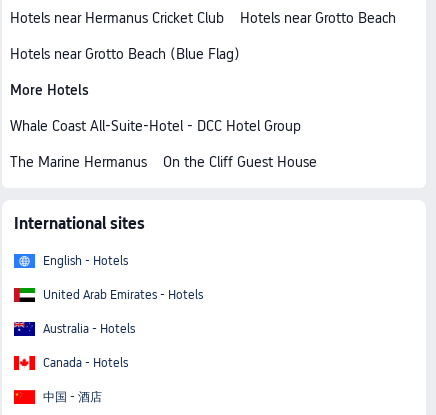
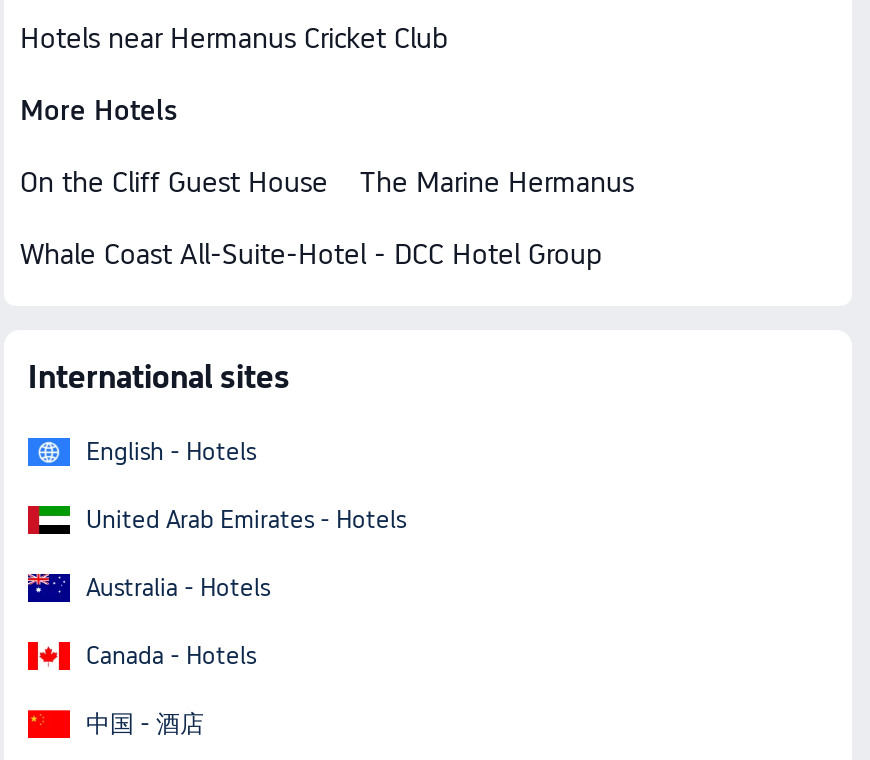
- Hotels near Grotto Beach
- Hotels near Grotto Beach (Blue Flag)

moved up: The Marine Hermanus | On the Cliff Guest House
